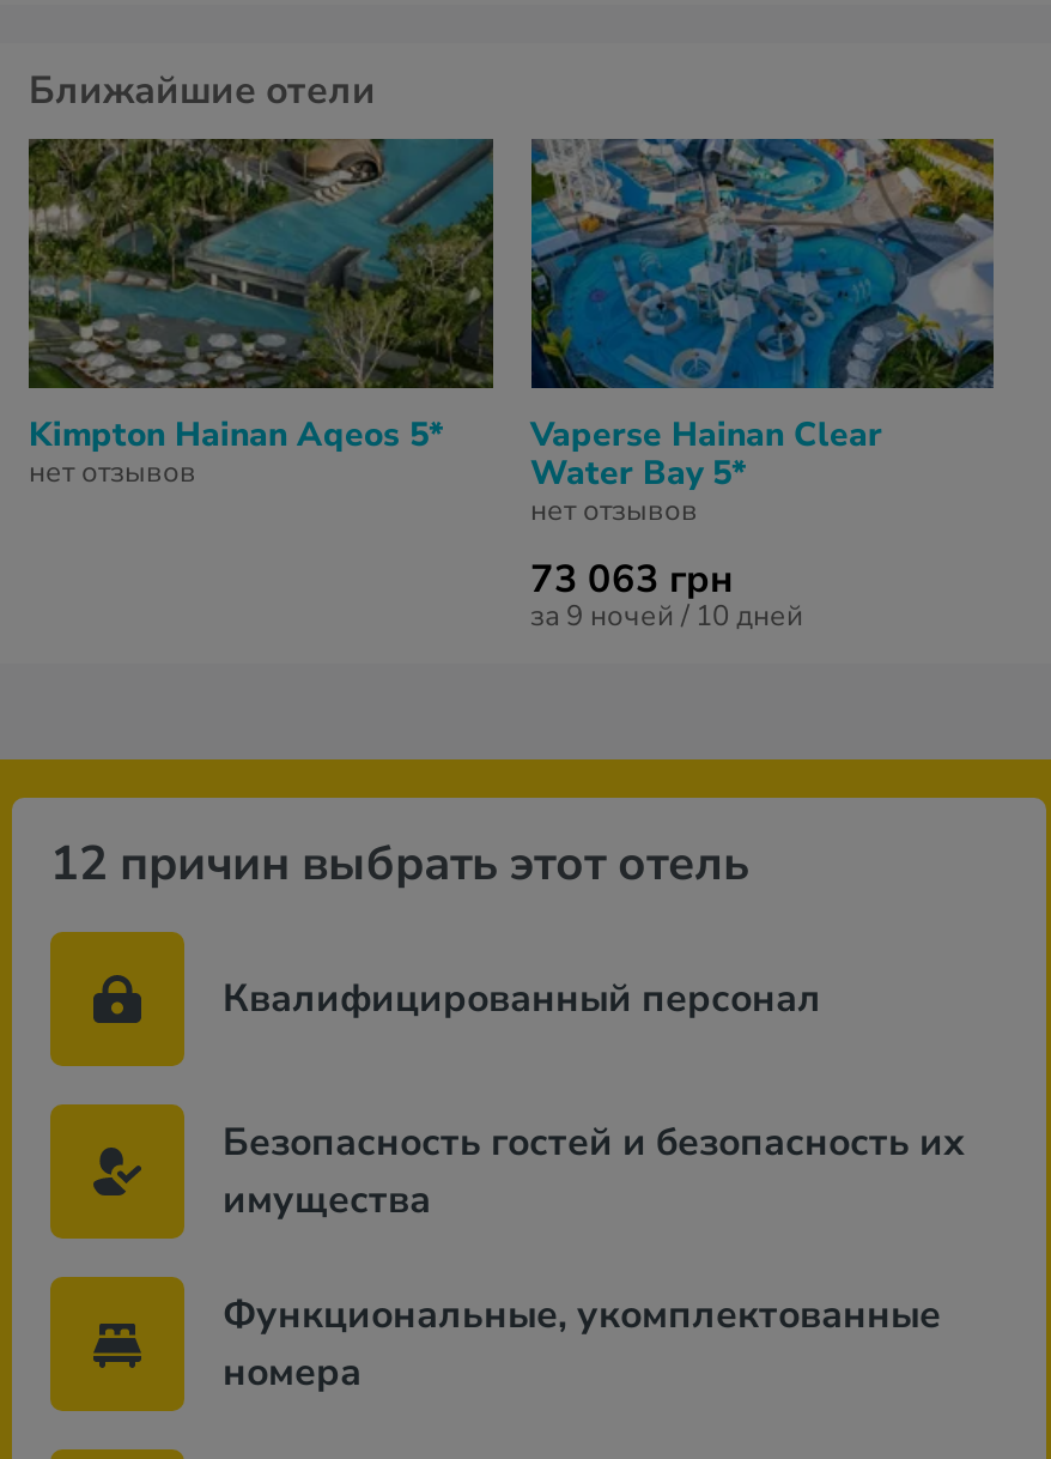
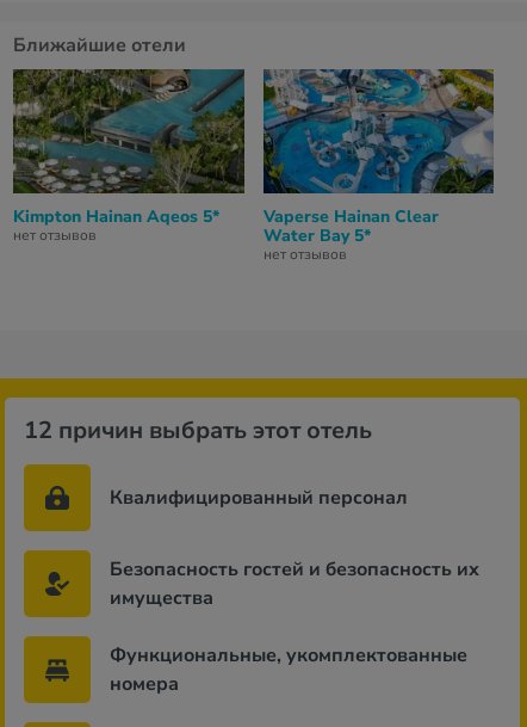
- 73 063 грн
- за 9 ночей / 10 дней
